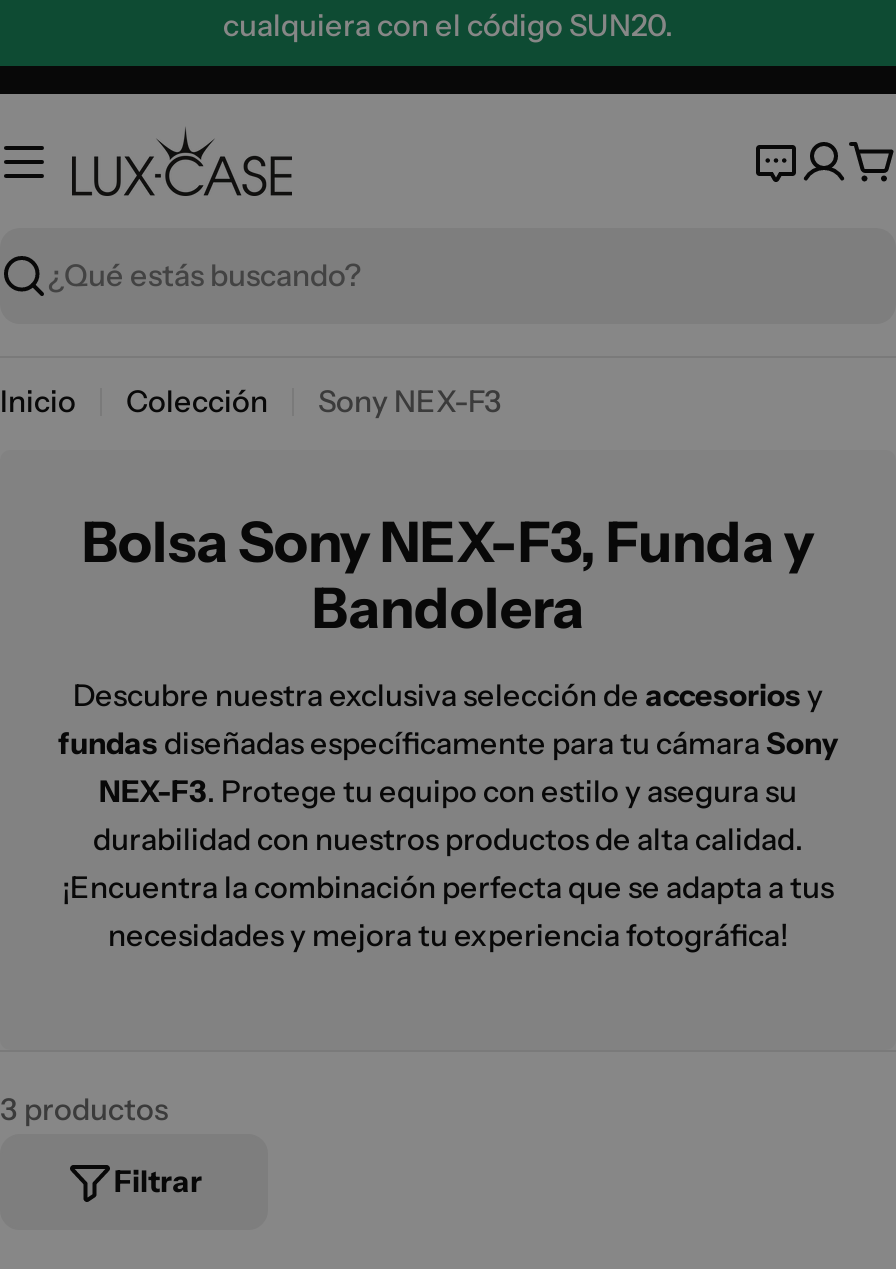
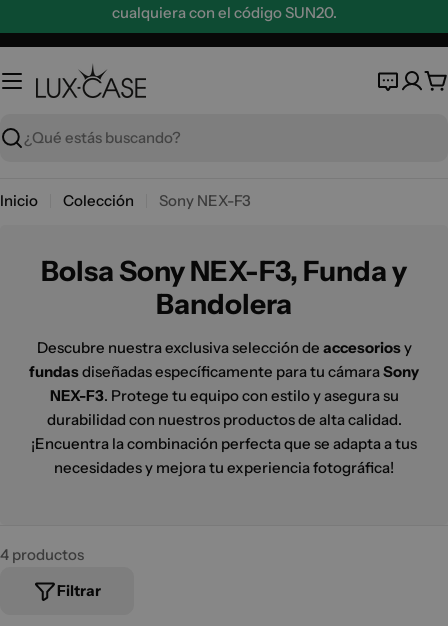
- 3 productos
+ 4 productos
